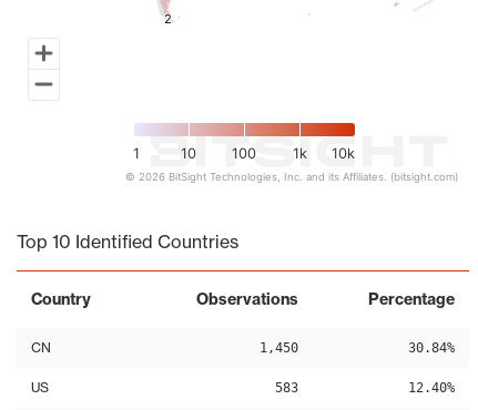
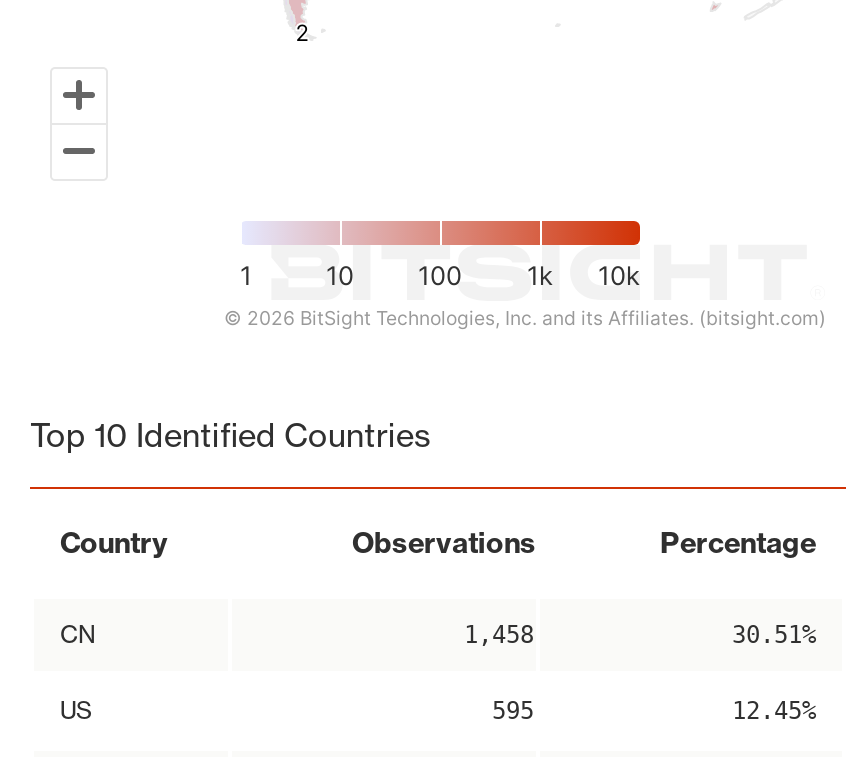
- 1,450
+ 1,458

- 30.84%
+ 30.51%

- 583
+ 595

- 12.40%
+ 12.45%
